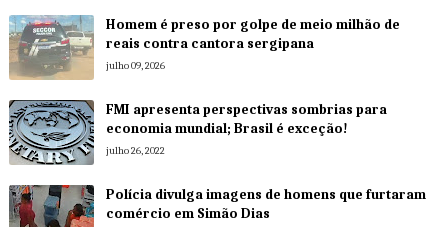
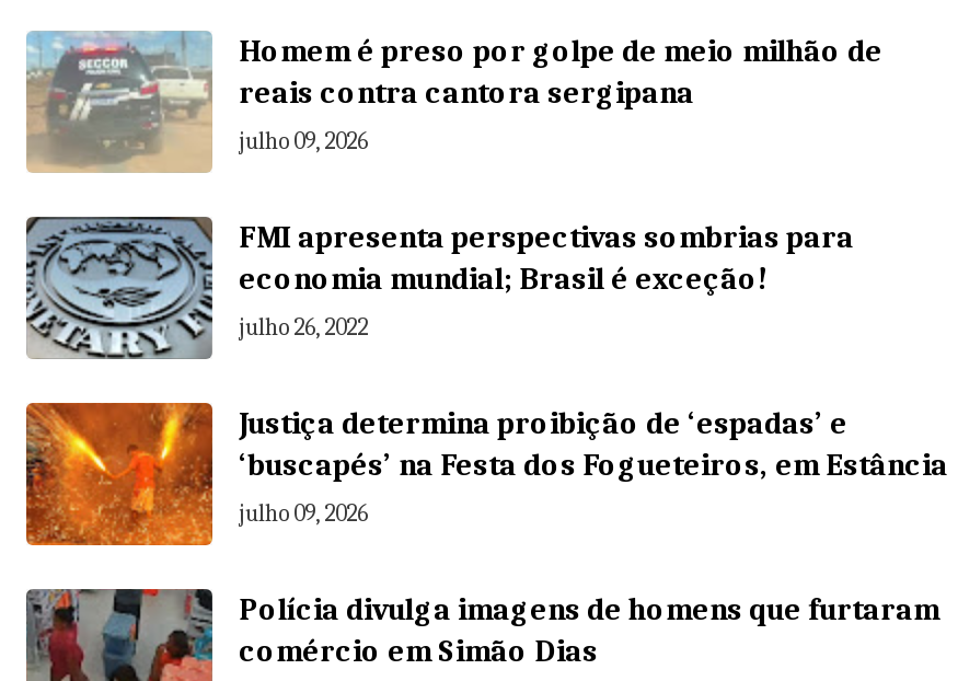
+ [image]
+ Justiça determina proibição de ‘espadas’ e
+ ‘buscapés’ na Festa dos Fogueteiros, em Estância
+ julho 09, 2026
